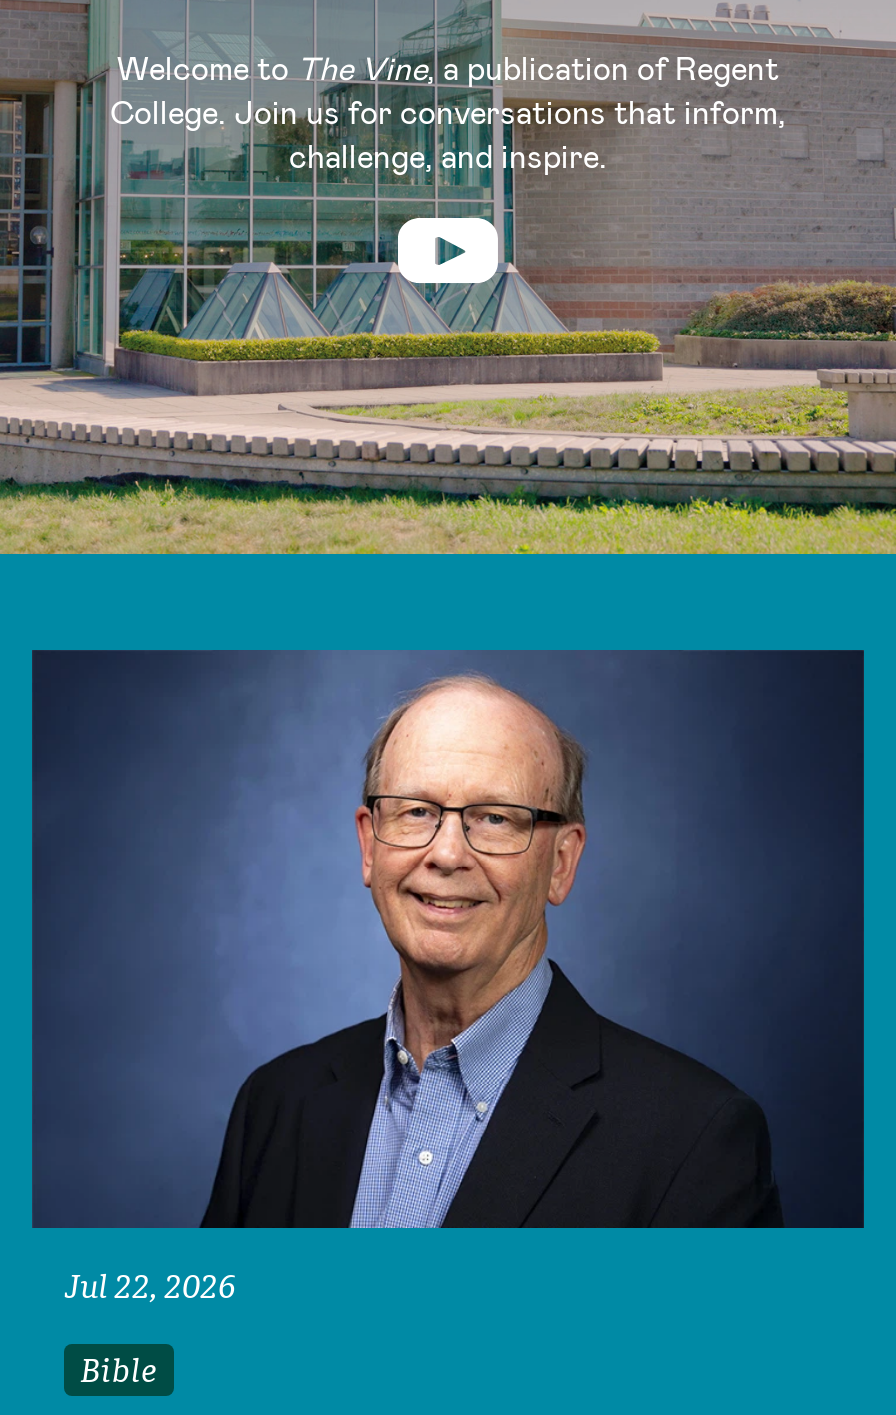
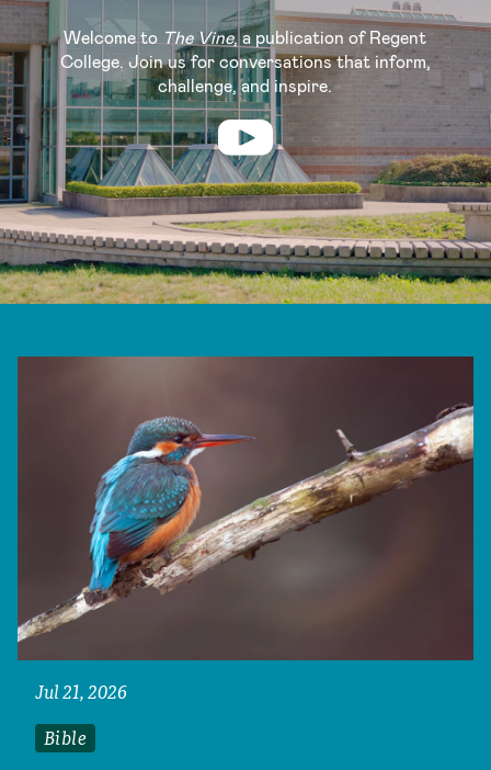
- [image]
- Jul 22, 2026
+ [image]
+ Jul 21, 2026
